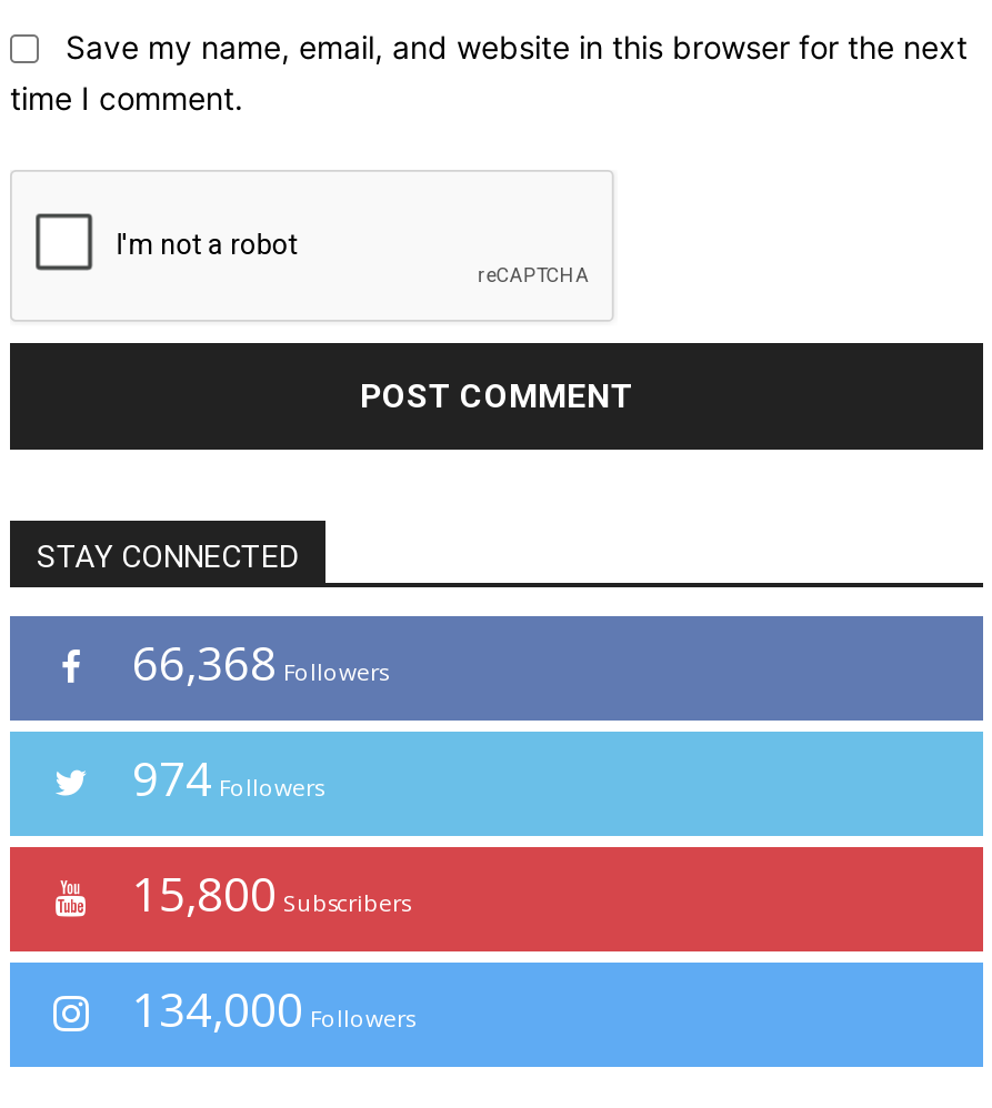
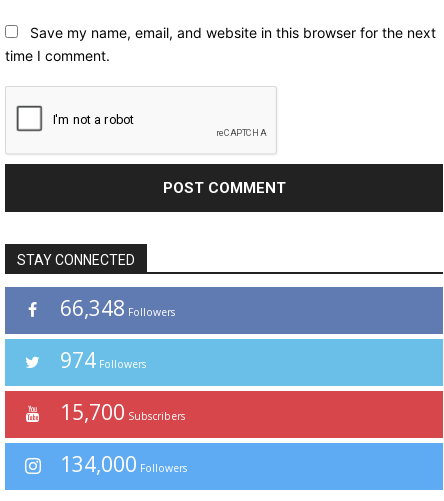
- 66,368 Followers
+ 66,348 Followers

- 15,800 Subscribers
+ 15,700 Subscribers
